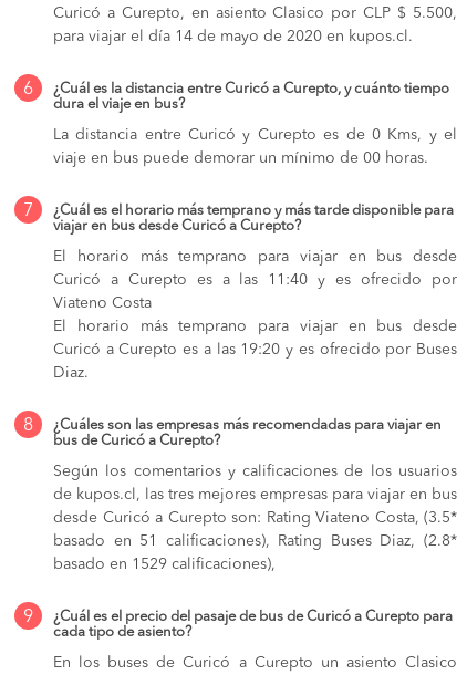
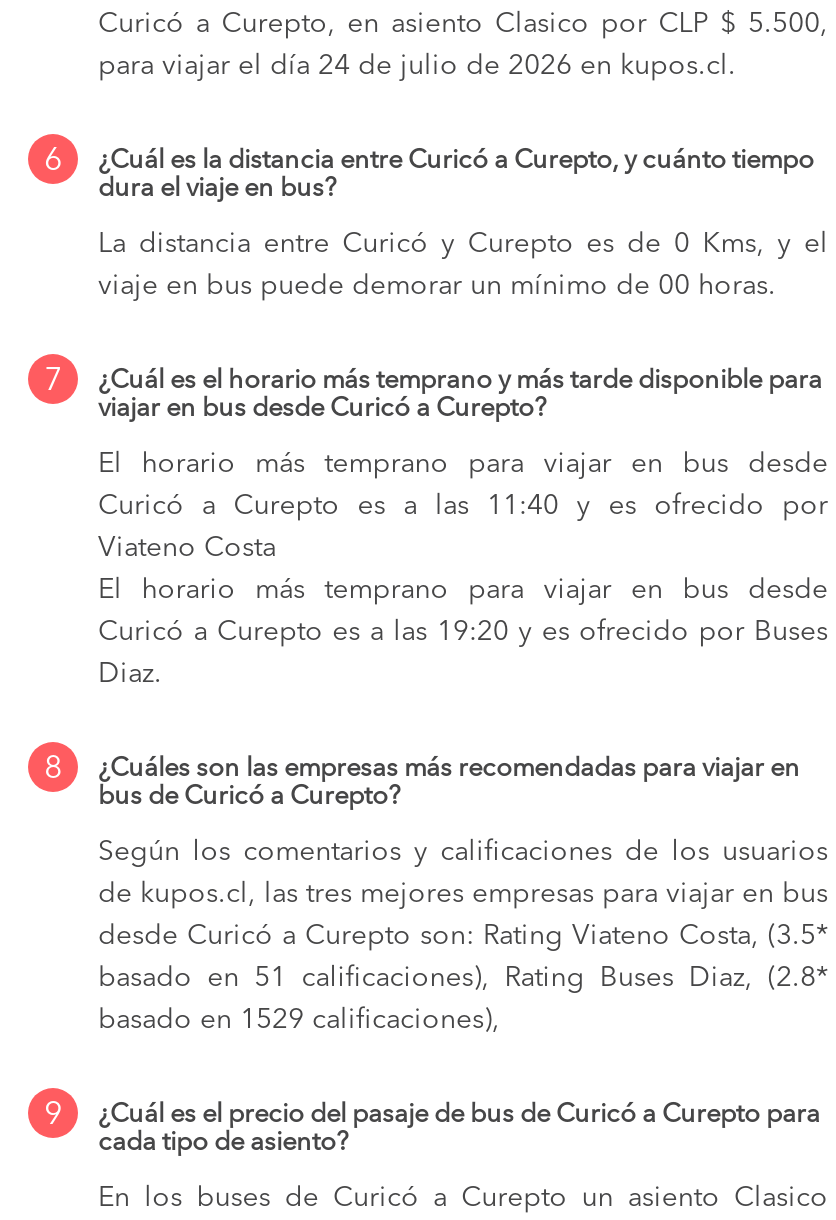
- para viajar el día 14 de mayo de 2020 en kupos.cl.
+ para viajar el día 24 de julio de 2026 en kupos.cl.
